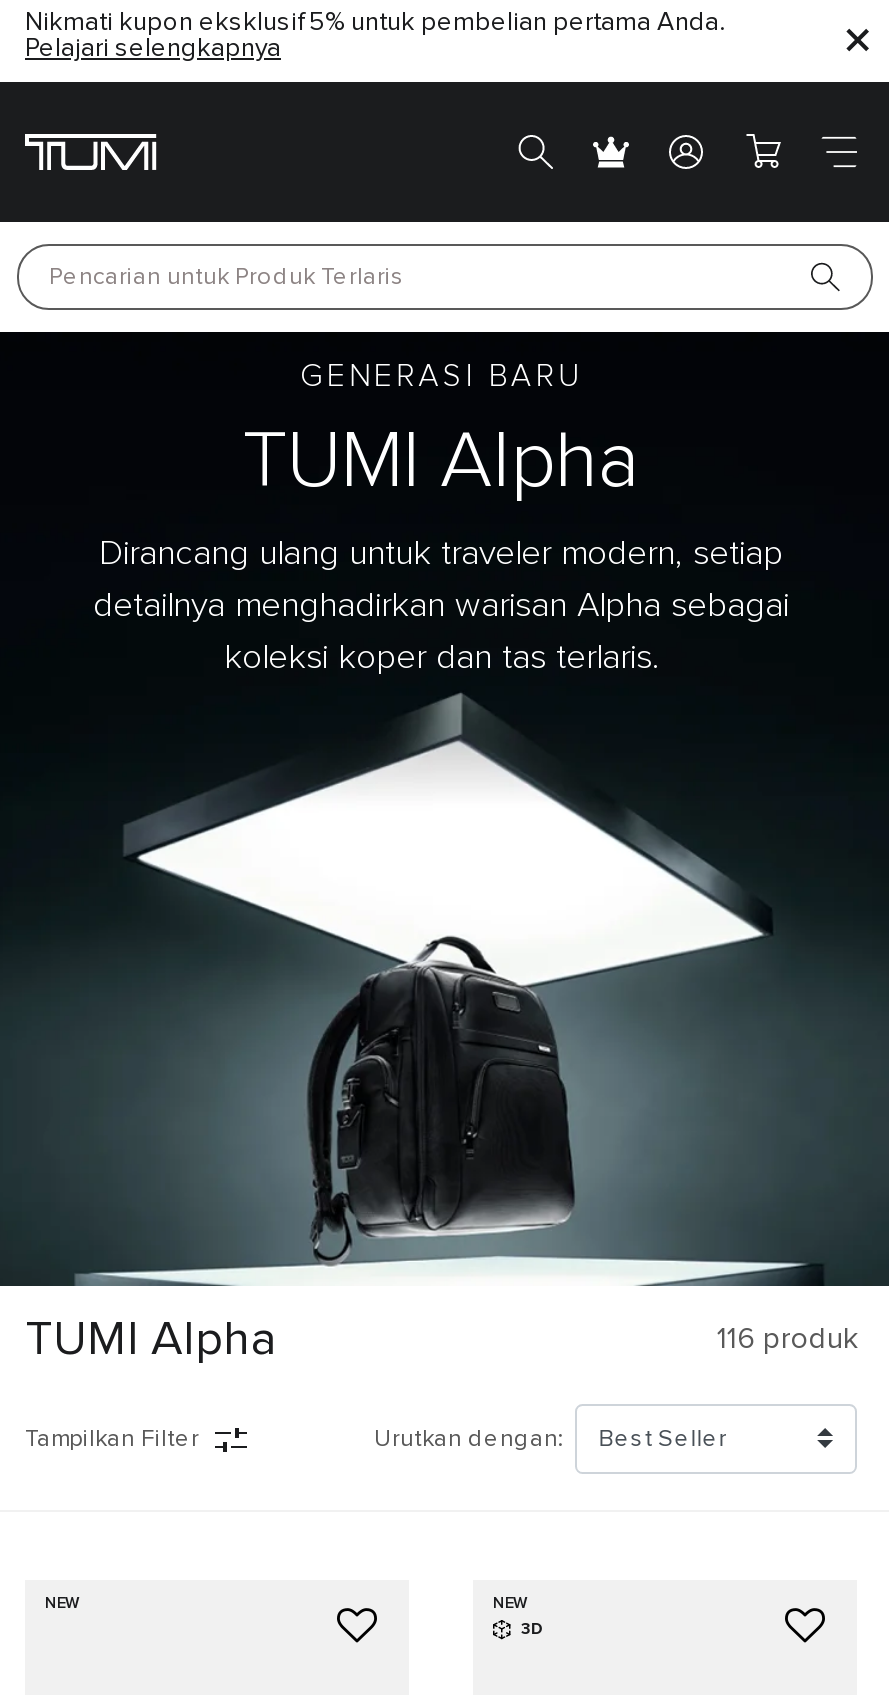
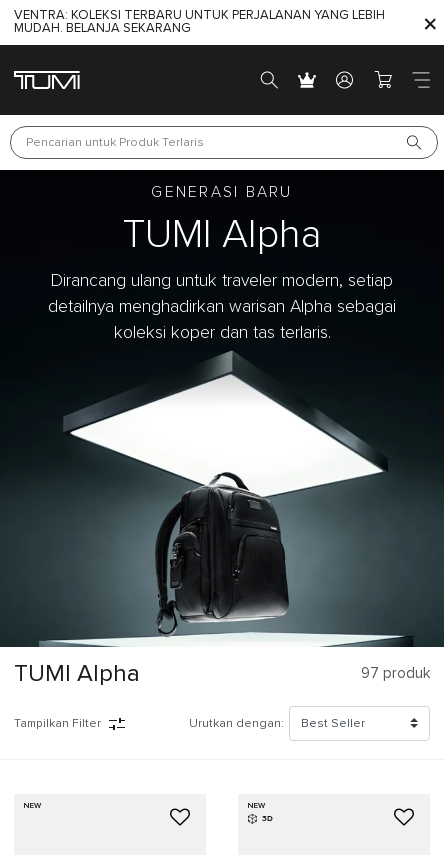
- Nikmati kupon eksklusif 5% untuk pembelian pertama Anda.
- Pelajari selengkapnya
+ VENTRA: KOLEKSI TERBARU UNTUK PERJALANAN YANG LEBIH
+ MUDAH. BELANJA SEKARANG

- 116 produk
+ 97 produk
